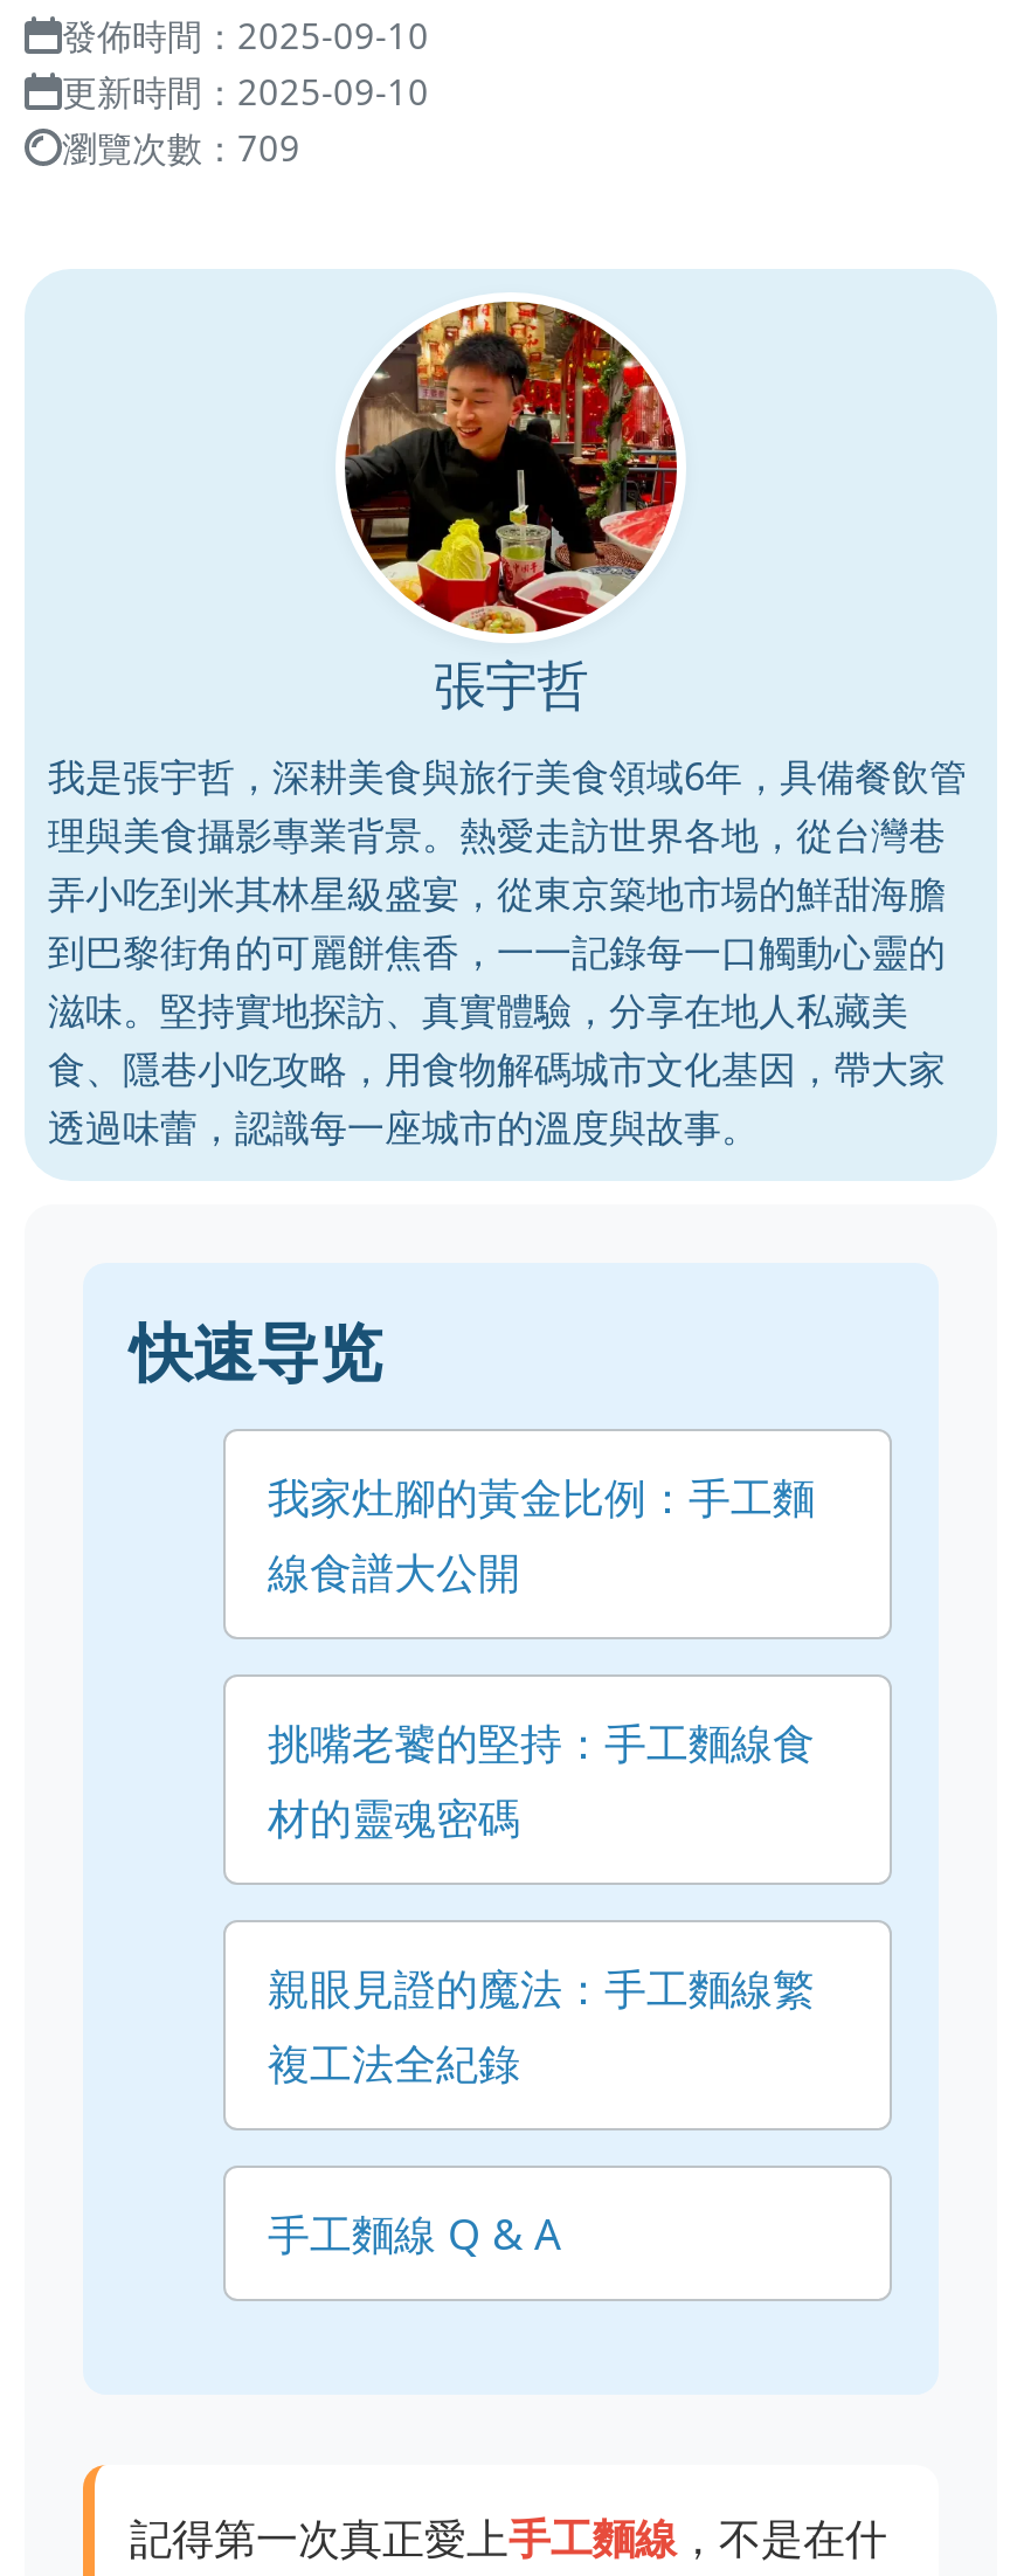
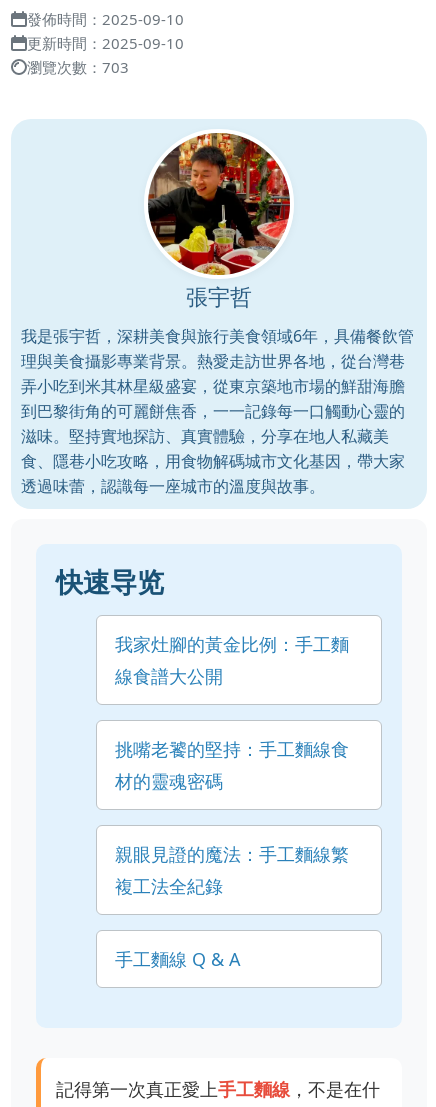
- 瀏覽次數：709
+ 瀏覽次數：703
